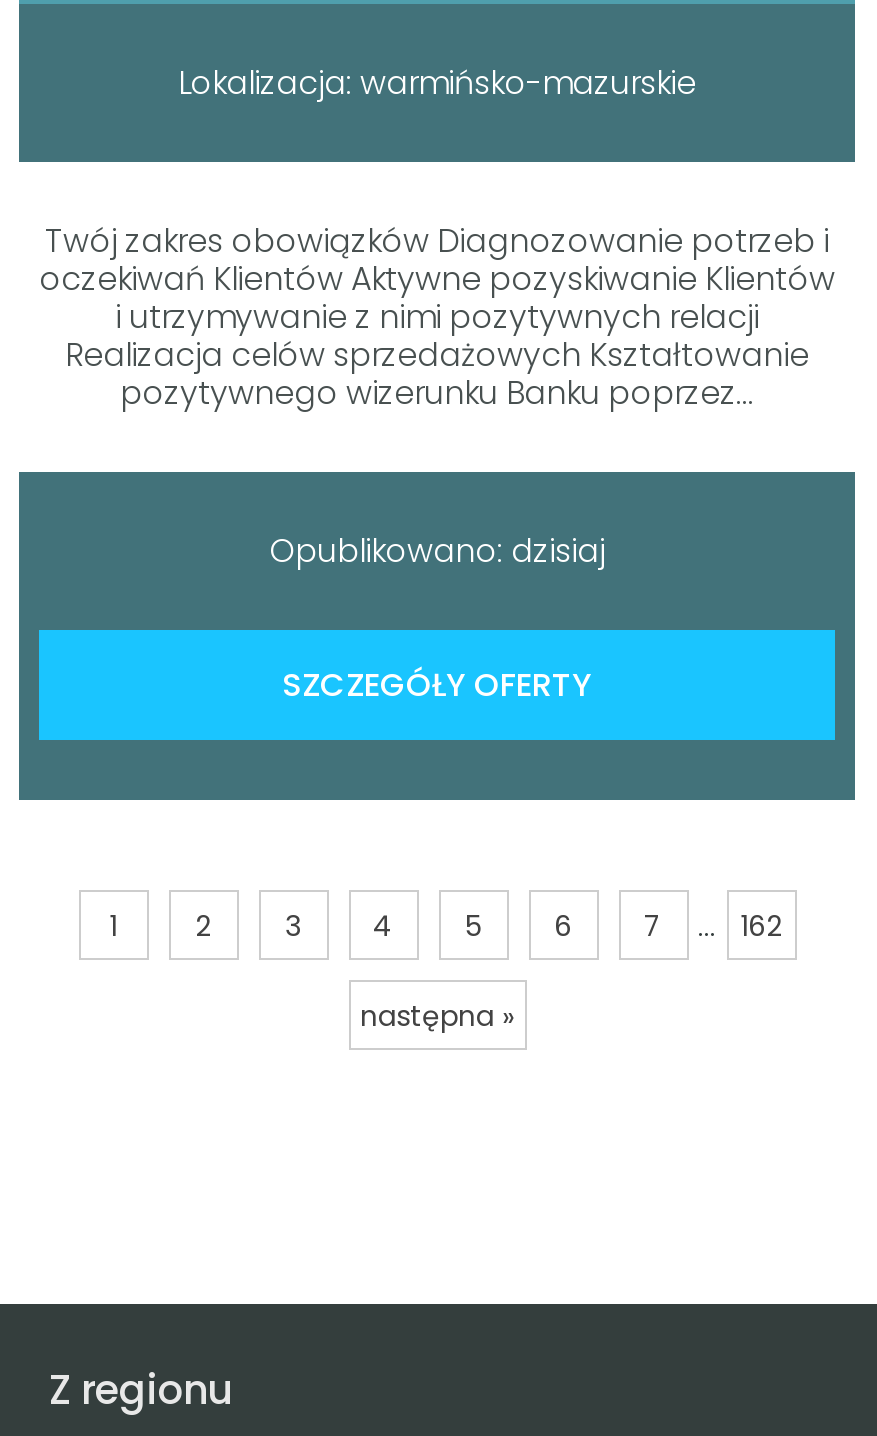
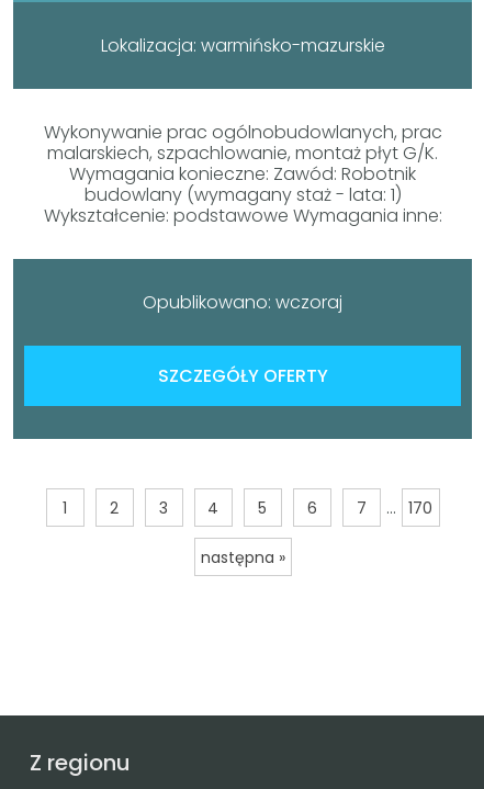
- Twój zakres obowiązków Diagnozowanie potrzeb i
- oczekiwań Klientów Aktywne pozyskiwanie Klientów
- i utrzymywanie z nimi pozytywnych relacji
- Realizacja celów sprzedażowych Kształtowanie
- pozytywnego wizerunku Banku poprzez...
+ Wykonywanie prac ogólnobudowlanych, prac
+ malarskiech, szpachlowanie, montaż płyt G/K.
+ Wymagania konieczne: Zawód: Robotnik
+ budowlany (wymagany staż - lata: 1)
+ Wykształcenie: podstawowe Wymagania inne:

- Opublikowano: dzisiaj
+ Opublikowano: wczoraj

- 1 2 3 4 5 6 7 ... 162
+ 1 2 3 4 5 6 7 ... 170
